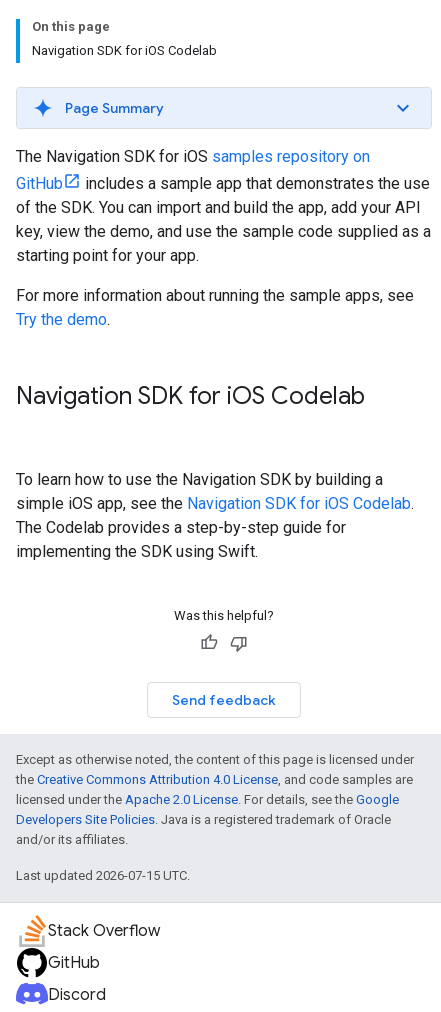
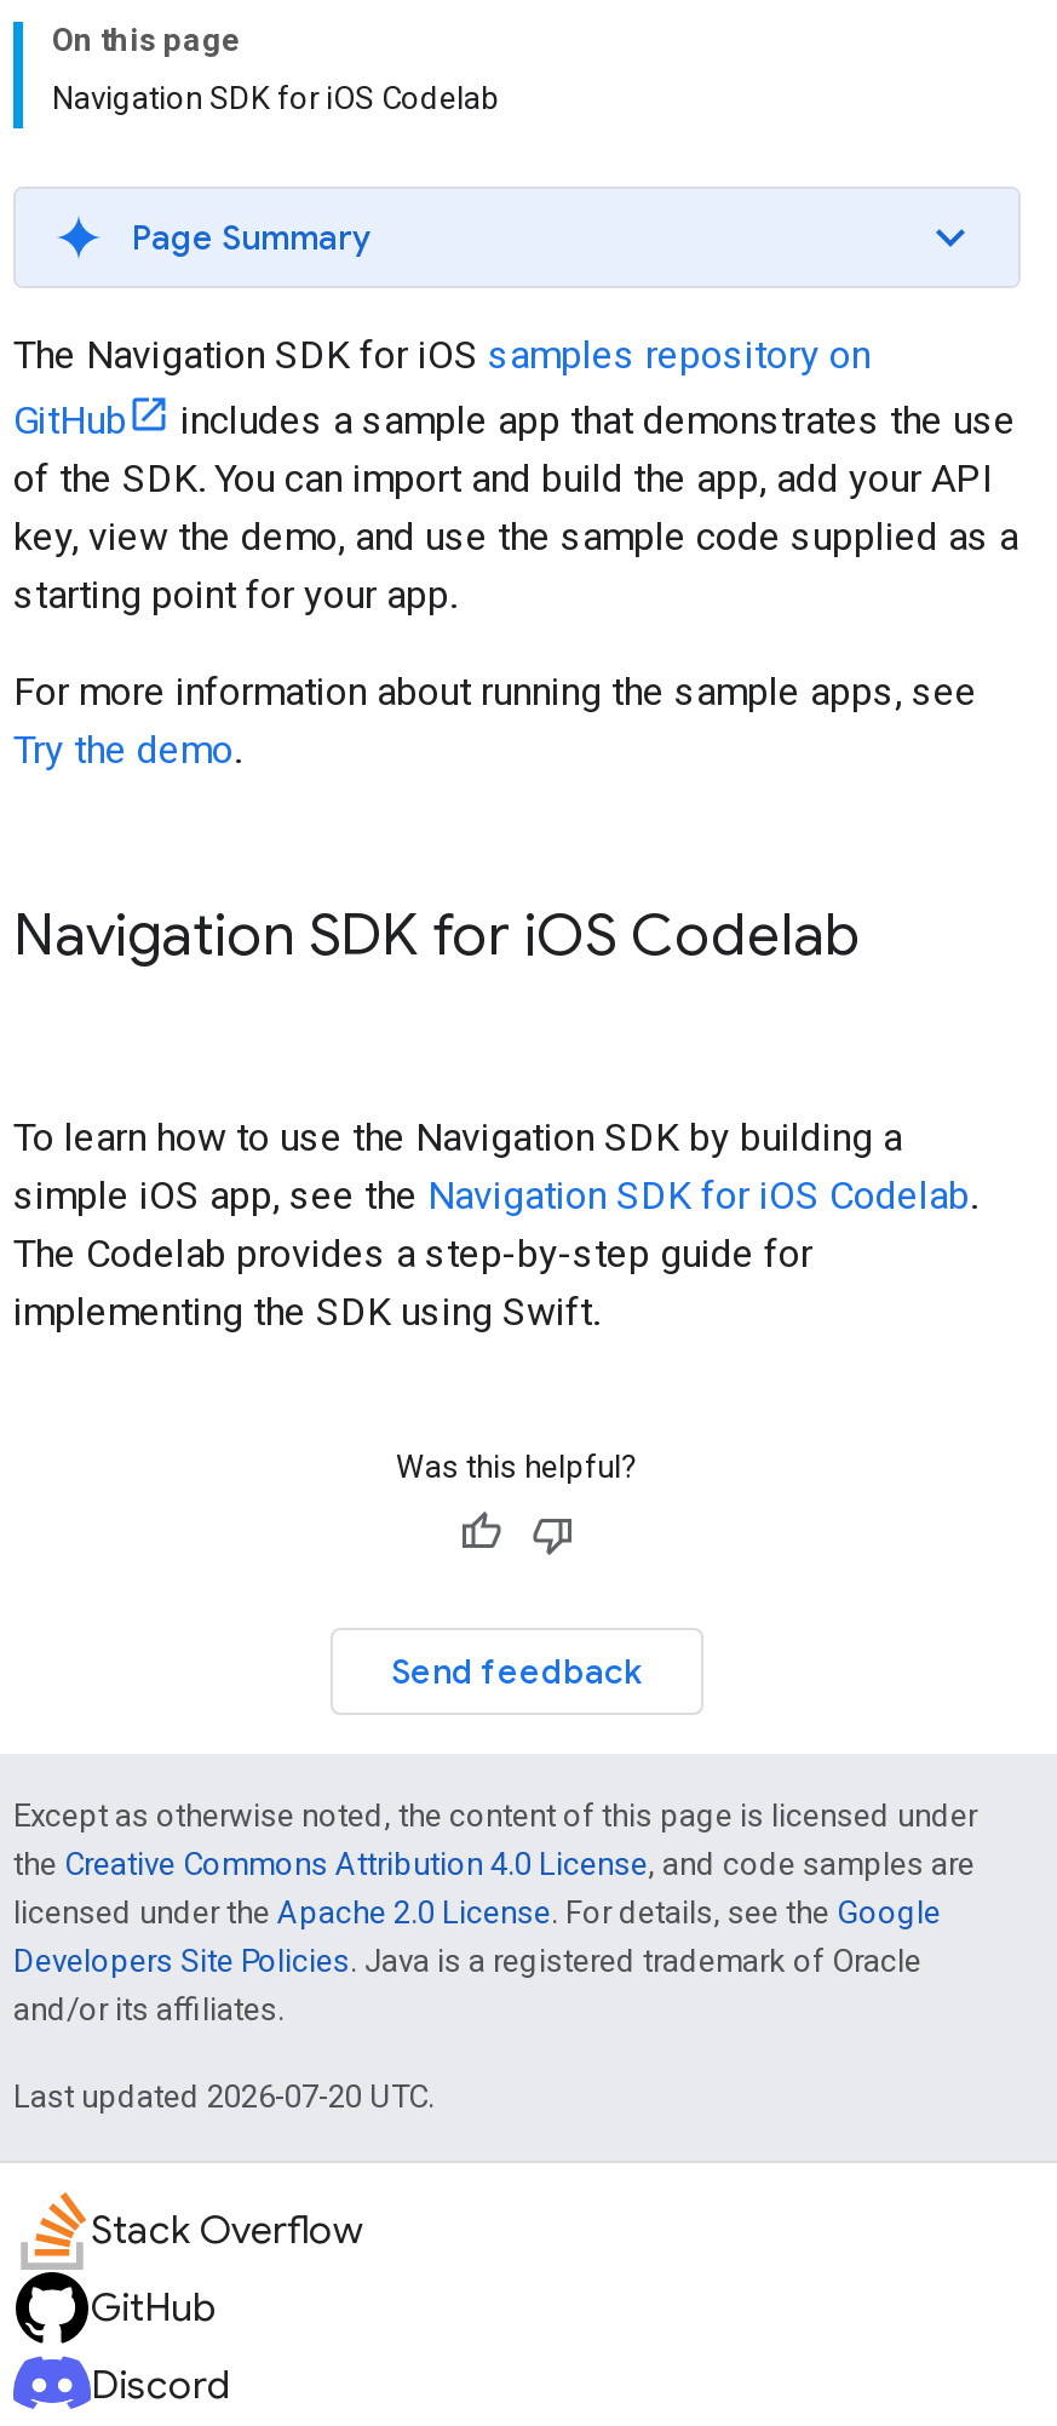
- Last updated 2026-07-15 UTC.
+ Last updated 2026-07-20 UTC.
